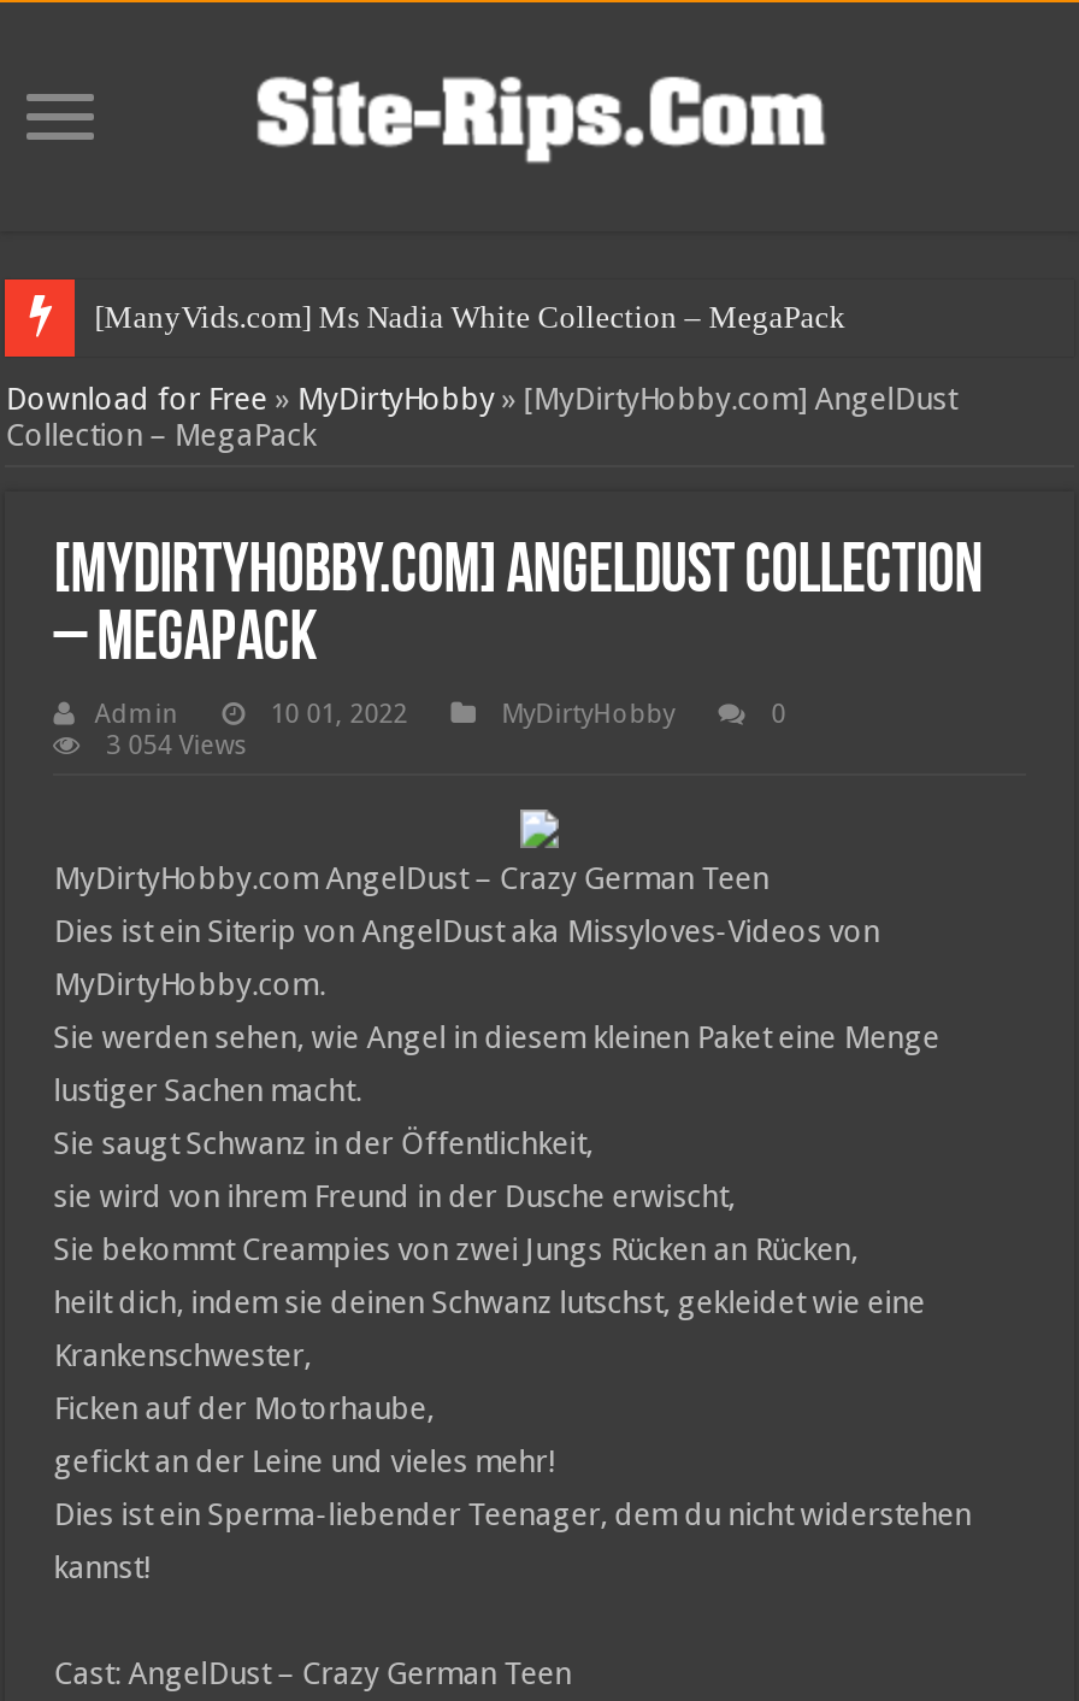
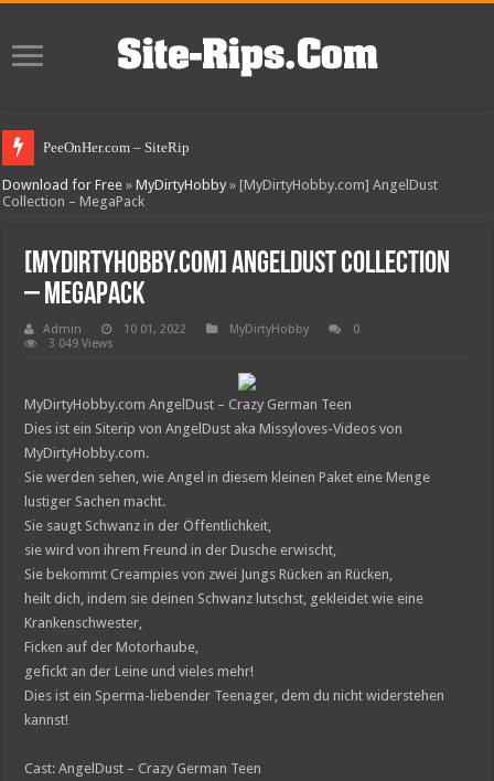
- [ManyVids.com] Ms Nadia White Collection – MegaPack
+ PeeOnHer.com – SiteRip

- 3 054 Views
+ 3 049 Views
